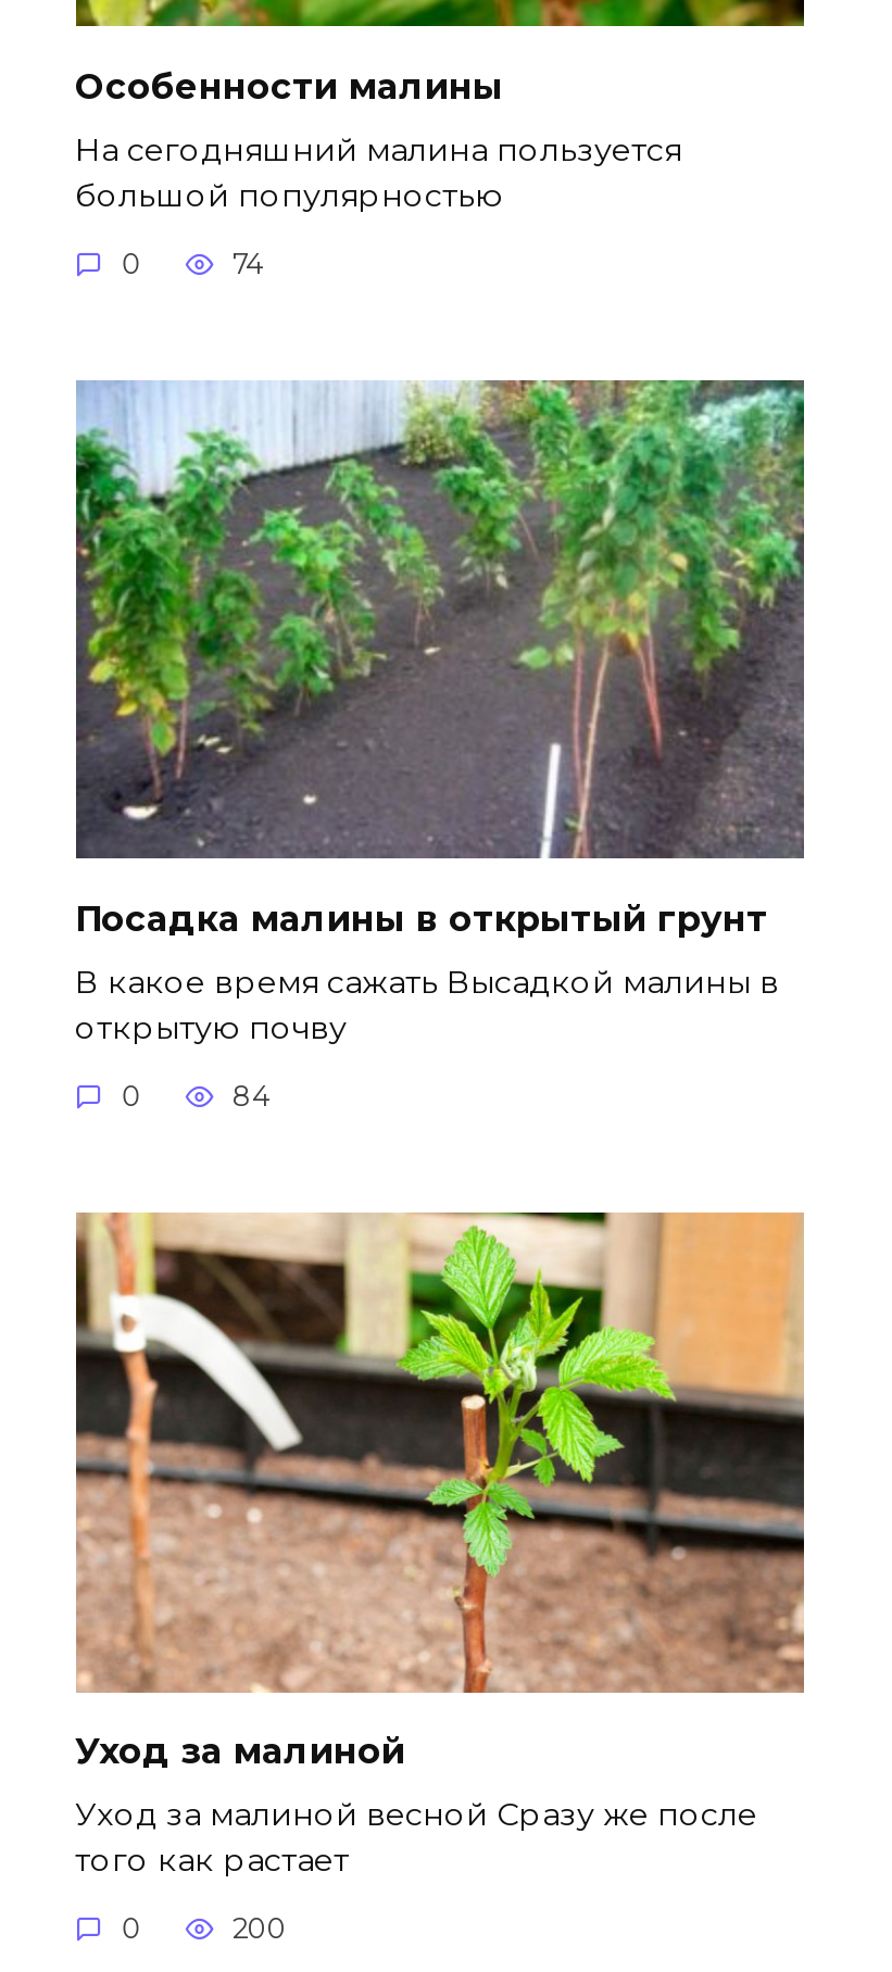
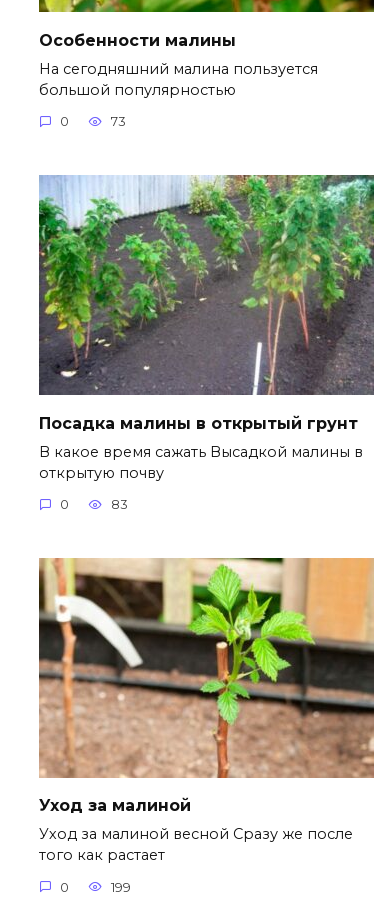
- 74
+ 73

- 84
+ 83

- 200
+ 199
